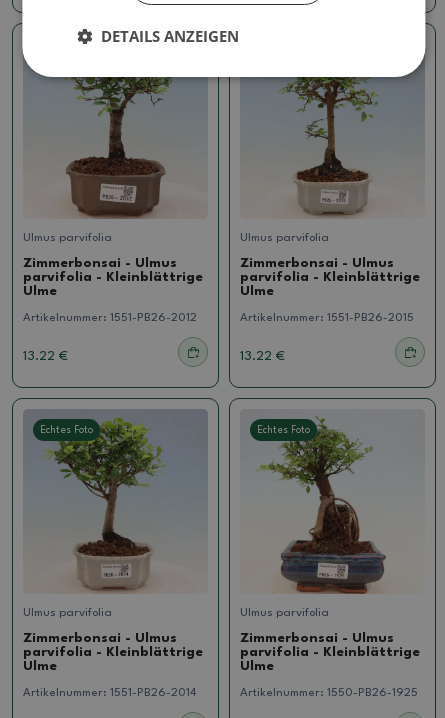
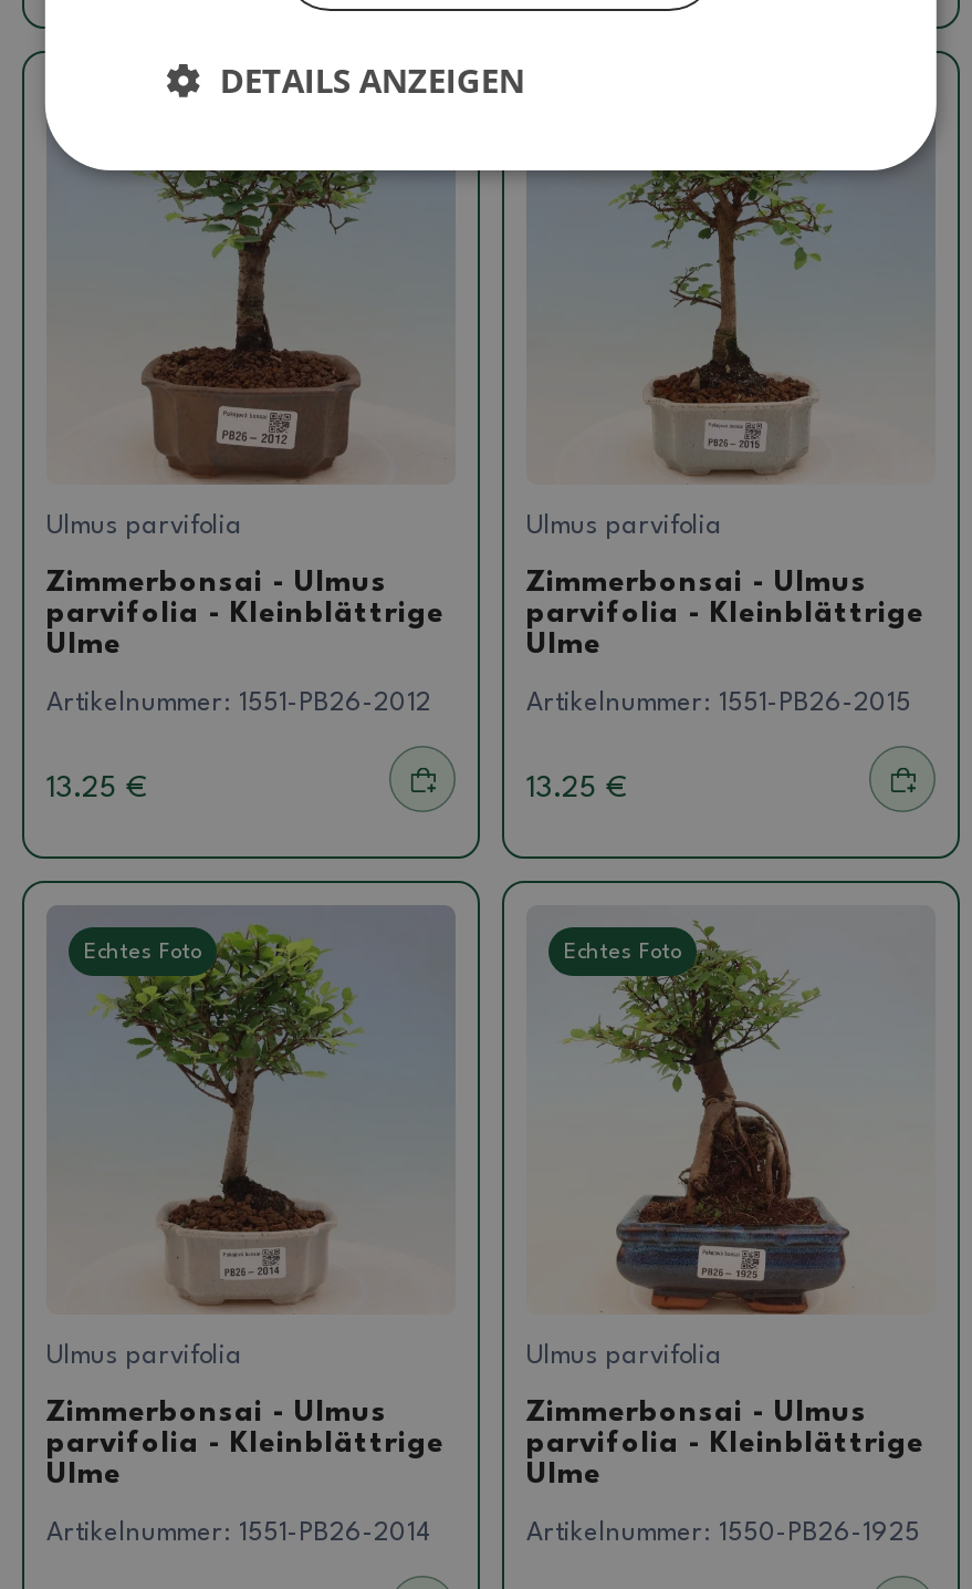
- 13.22 €
+ 13.25 €

- 13.22 €
+ 13.25 €
